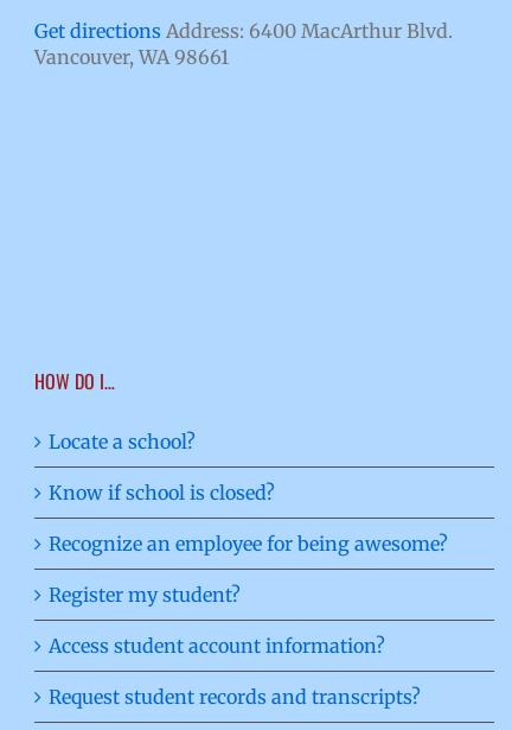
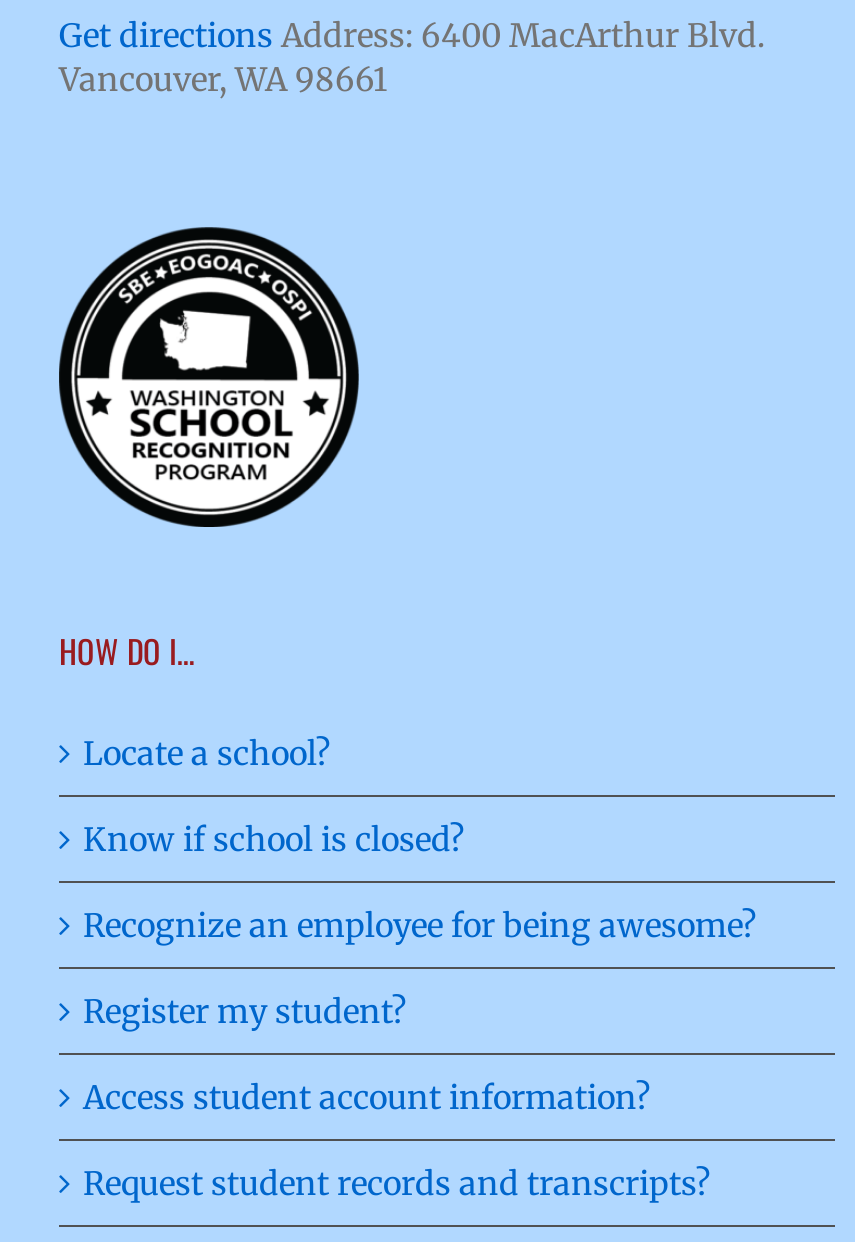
+ [image]
